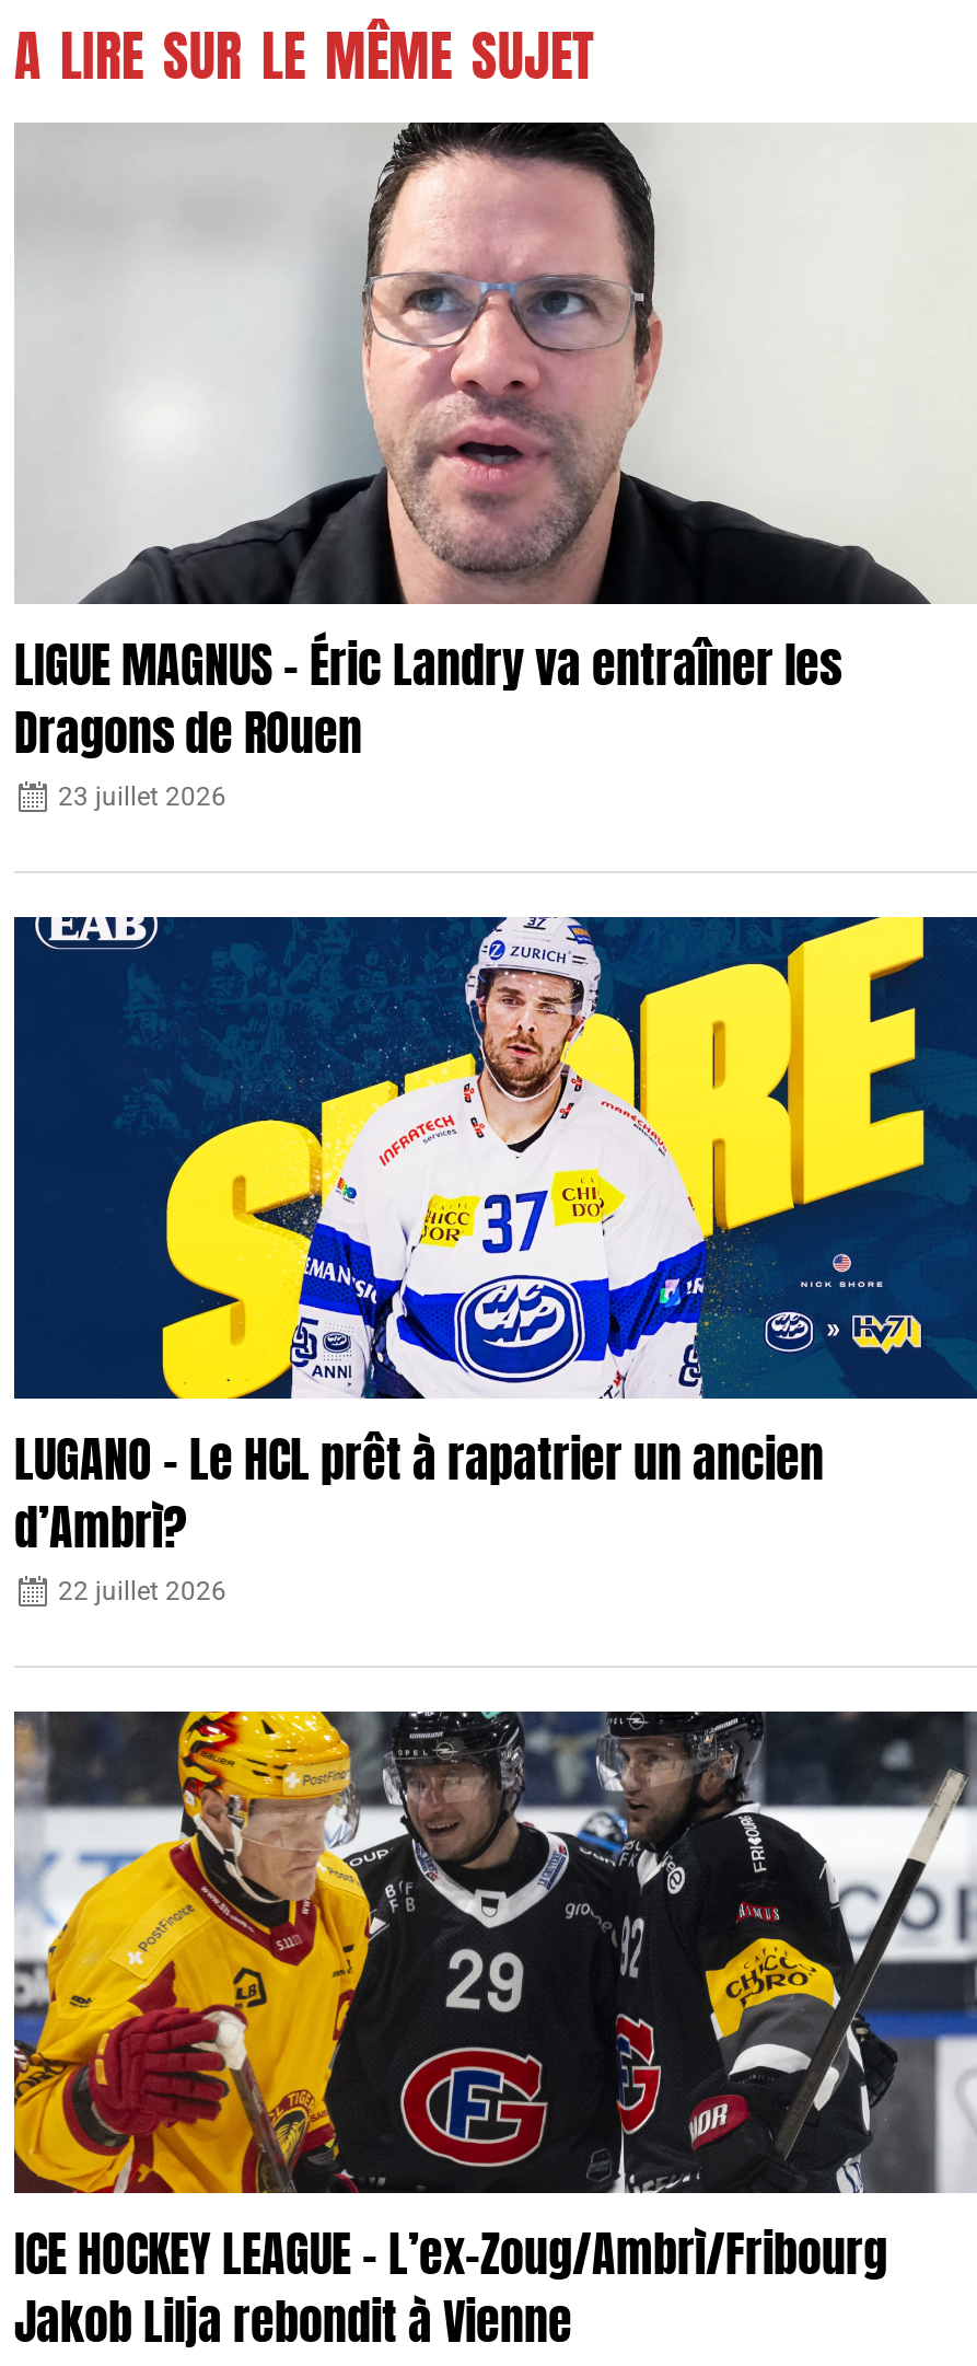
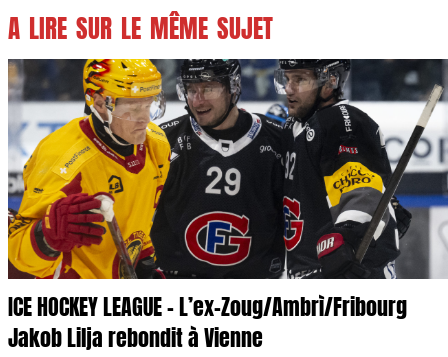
- [image]
- LIGUE MAGNUS – Éric Landry va entraîner les
- Dragons de ROuen
- 23 juillet 2026

- [image]
- LUGANO – Le HCL prêt à rapatrier un ancien
- d’Ambrì?
- 22 juillet 2026
